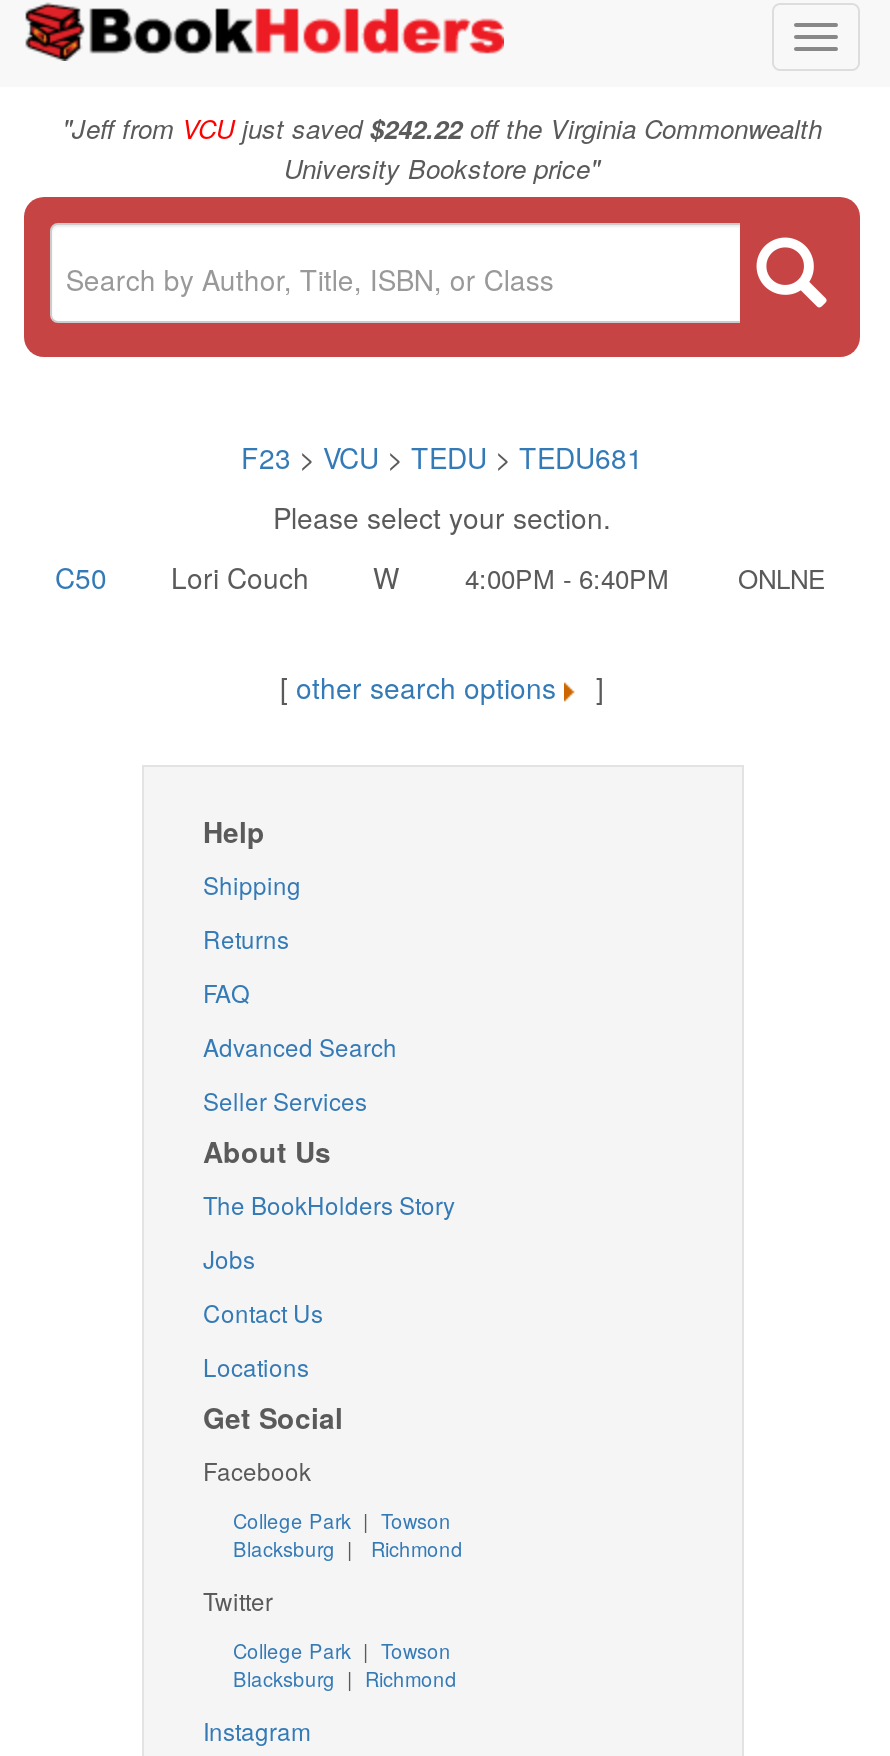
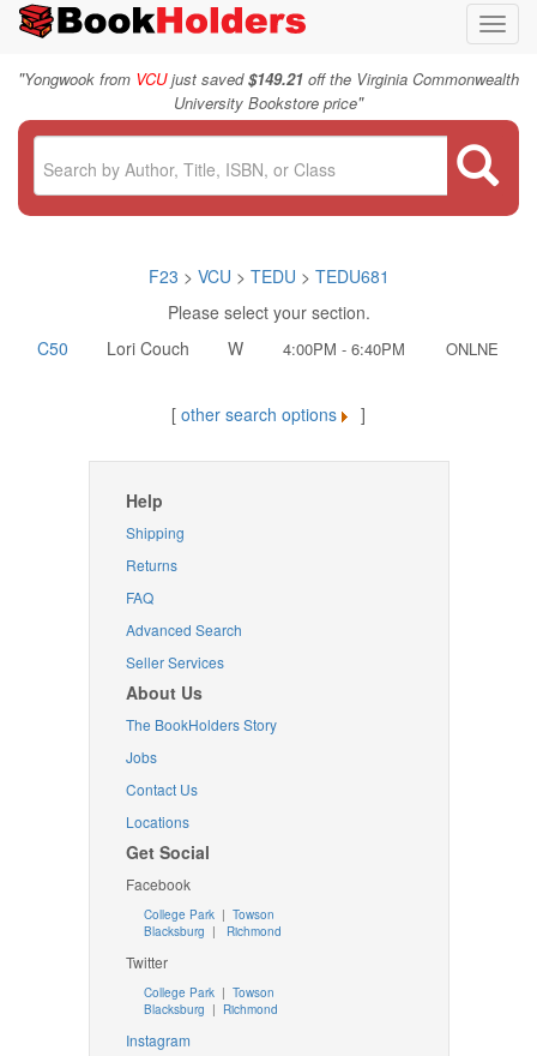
- "Jeff from VCU just saved$242.22 off the Virginia Commonwealth
+ "Yongwook from VCU just saved$149.21 off the Virginia Commonwealth
